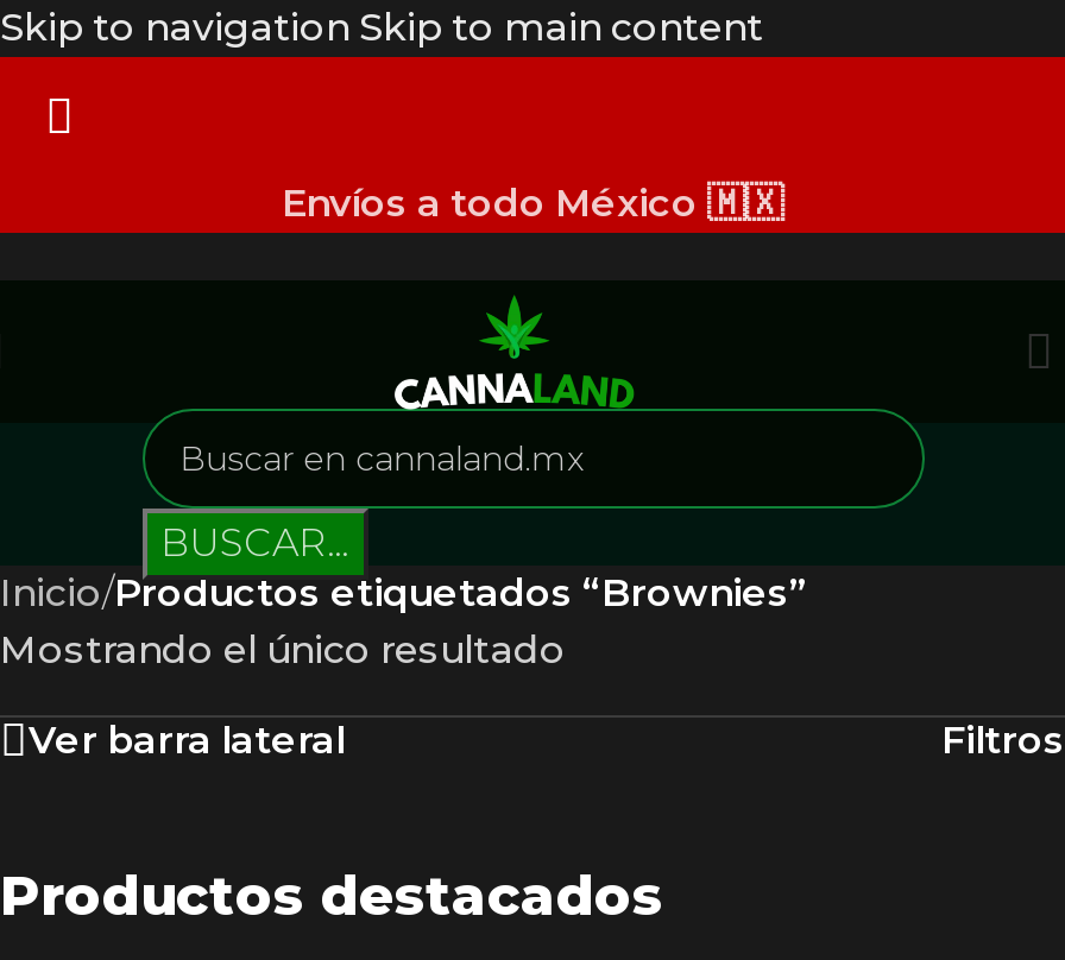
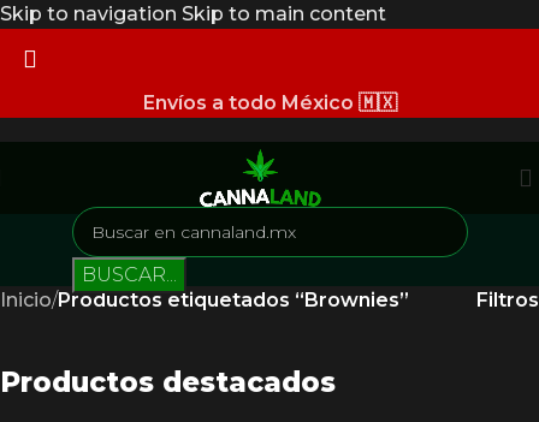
- Mostrando el único resultado
- Ver barra lateral
